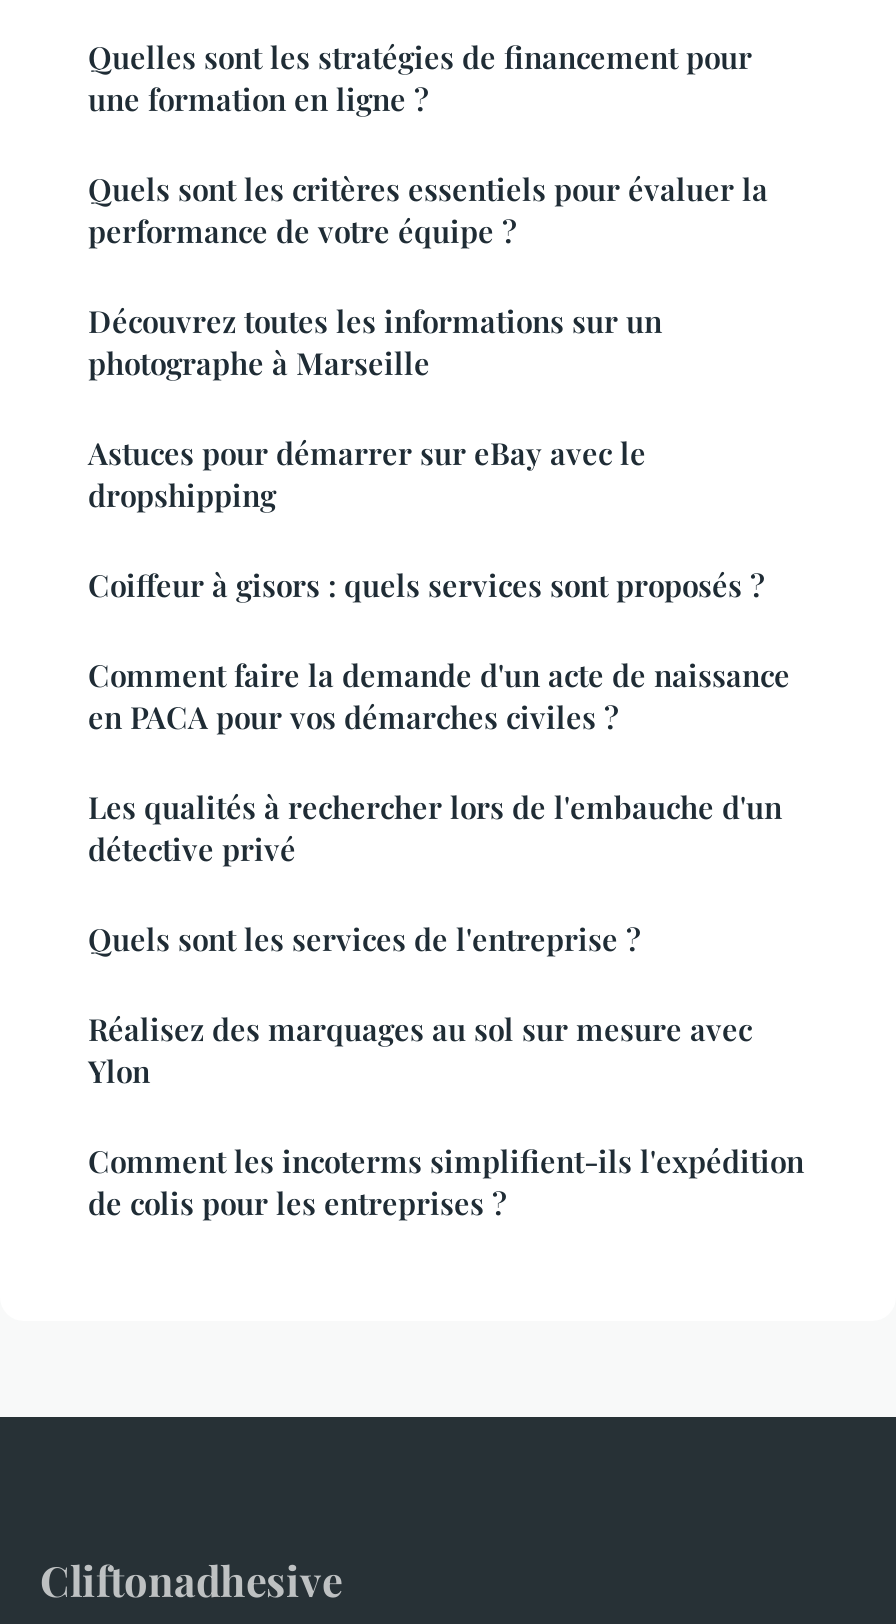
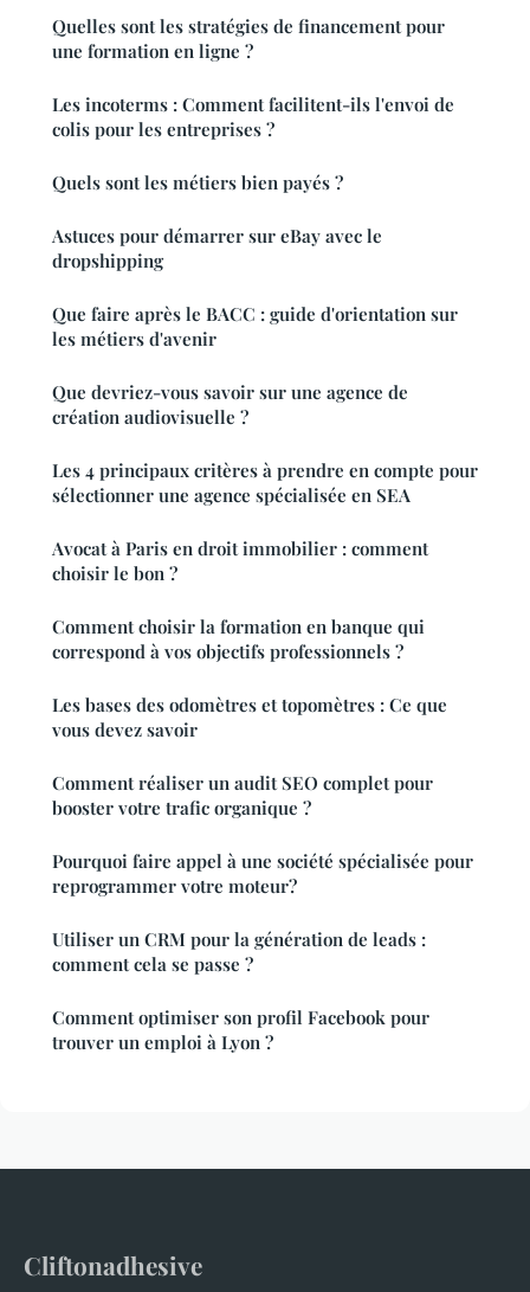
- Quels sont les critères essentiels pour évaluer la
- performance de votre équipe ?
+ Les incoterms : Comment facilitent-ils l'envoi de
+ colis pour les entreprises ?

- Découvrez toutes les informations sur un
- photographe à Marseille
+ Quels sont les métiers bien payés ?

moved up: Astuces pour démarrer sur eBay avec le | dropshipping

- Coiffeur à gisors : quels services sont proposés ?
- Comment faire la demande d'un acte de naissance
- en PACA pour vos démarches civiles ?
- Les qualités à rechercher lors de l'embauche d'un
- détective privé
- Quels sont les services de l'entreprise ?
- Réalisez des marquages au sol sur mesure avec
- Ylon
- Comment les incoterms simplifient-ils l'expédition
- de colis pour les entreprises ?
+ Que faire après le BACC : guide d'orientation sur
+ les métiers d'avenir
+ Que devriez-vous savoir sur une agence de
+ création audiovisuelle ?
+ Les 4 principaux critères à prendre en compte pour
+ sélectionner une agence spécialisée en SEA
+ Avocat à Paris en droit immobilier : comment
+ choisir le bon ?
+ Comment choisir la formation en banque qui
+ correspond à vos objectifs professionnels ?
+ Les bases des odomètres et topomètres : Ce que
+ vous devez savoir
+ Comment réaliser un audit SEO complet pour
+ booster votre trafic organique ?
+ Pourquoi faire appel à une société spécialisée pour
+ reprogrammer votre moteur?
+ Utiliser un CRM pour la génération de leads :
+ comment cela se passe ?
+ Comment optimiser son profil Facebook pour
+ trouver un emploi à Lyon ?
